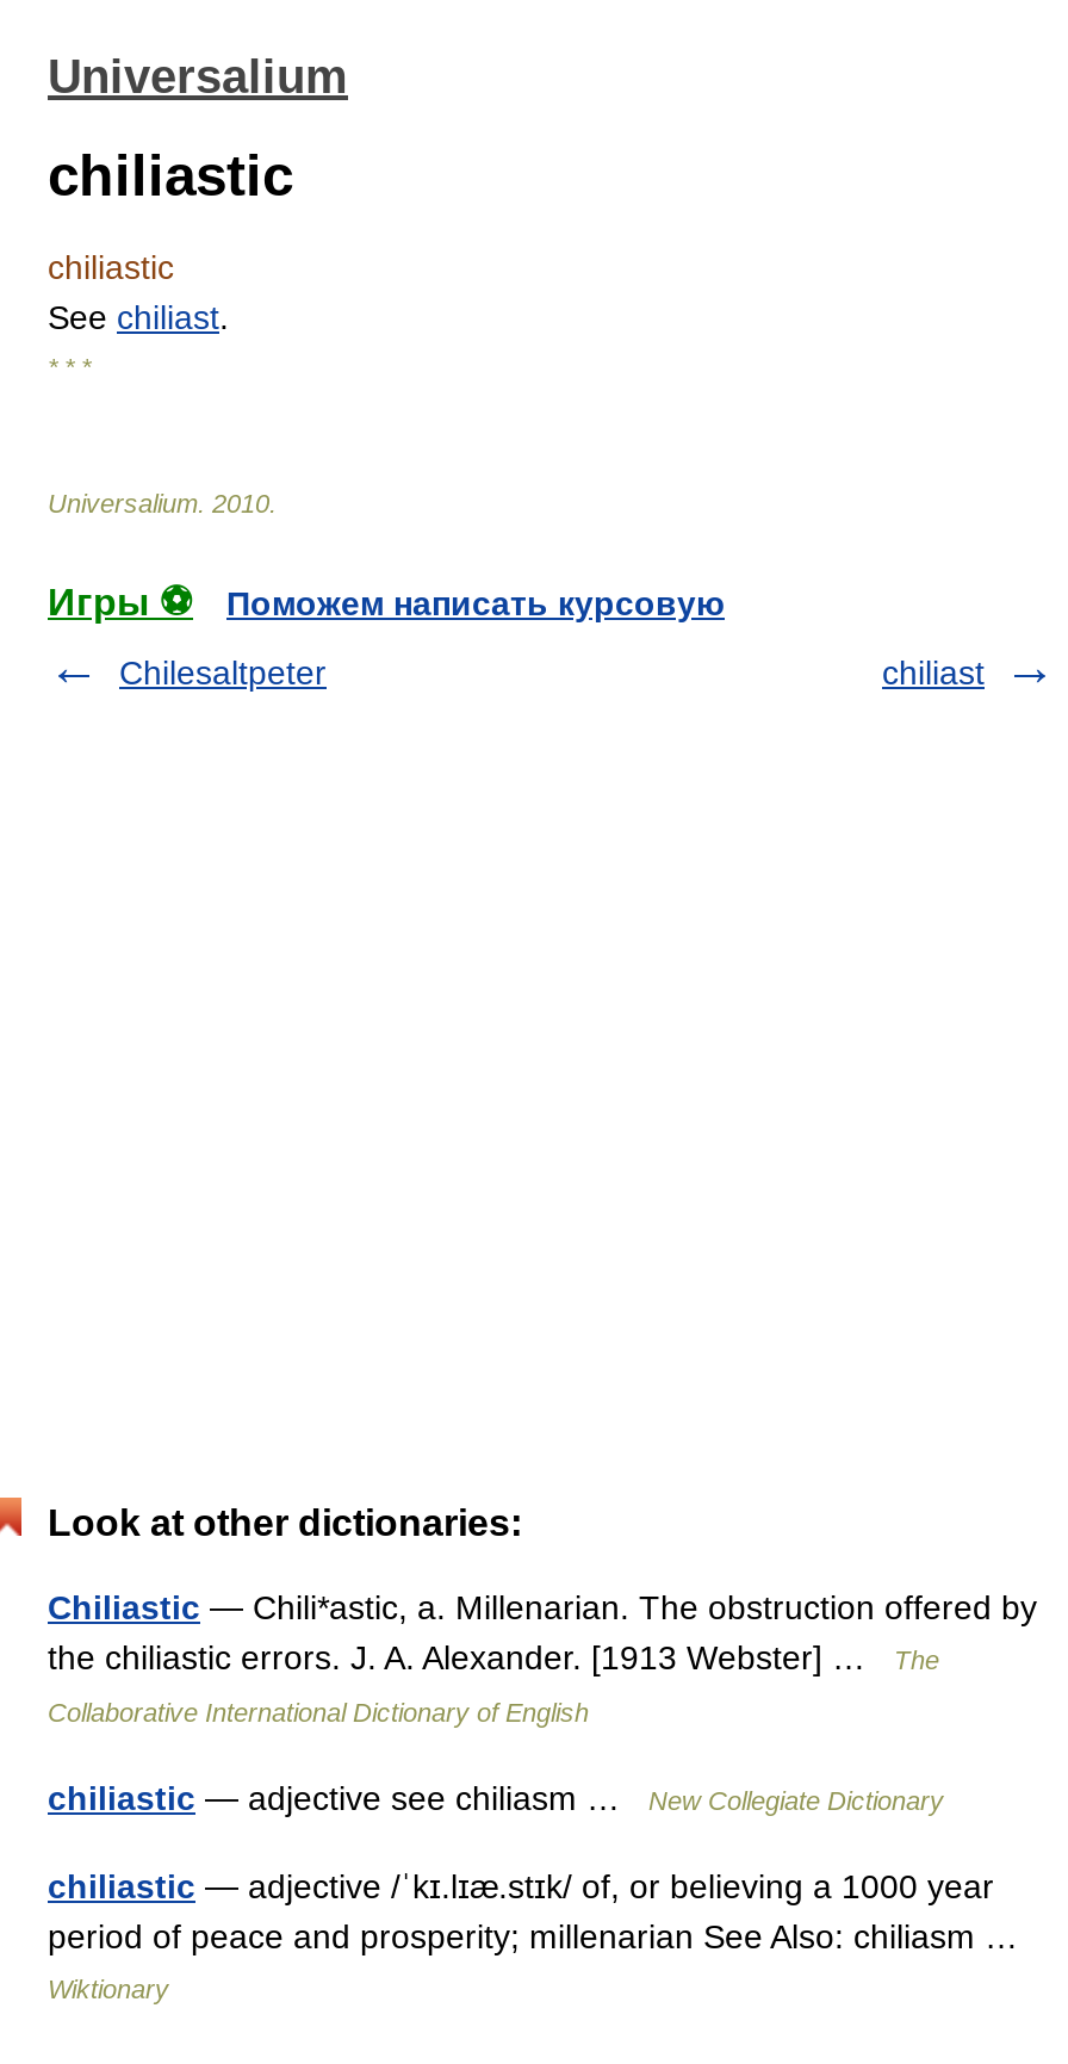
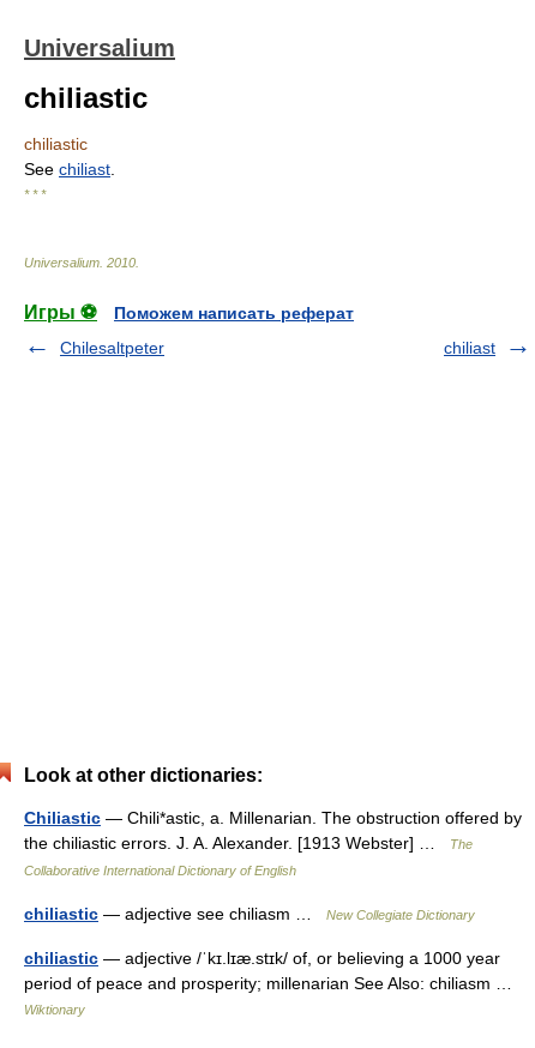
- Поможем написать курсовую
+ Поможем написать реферат
